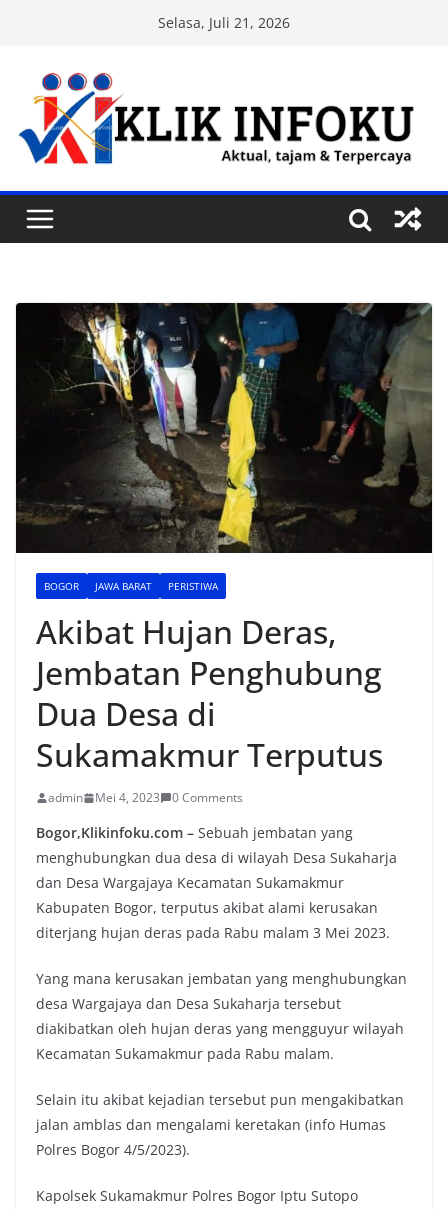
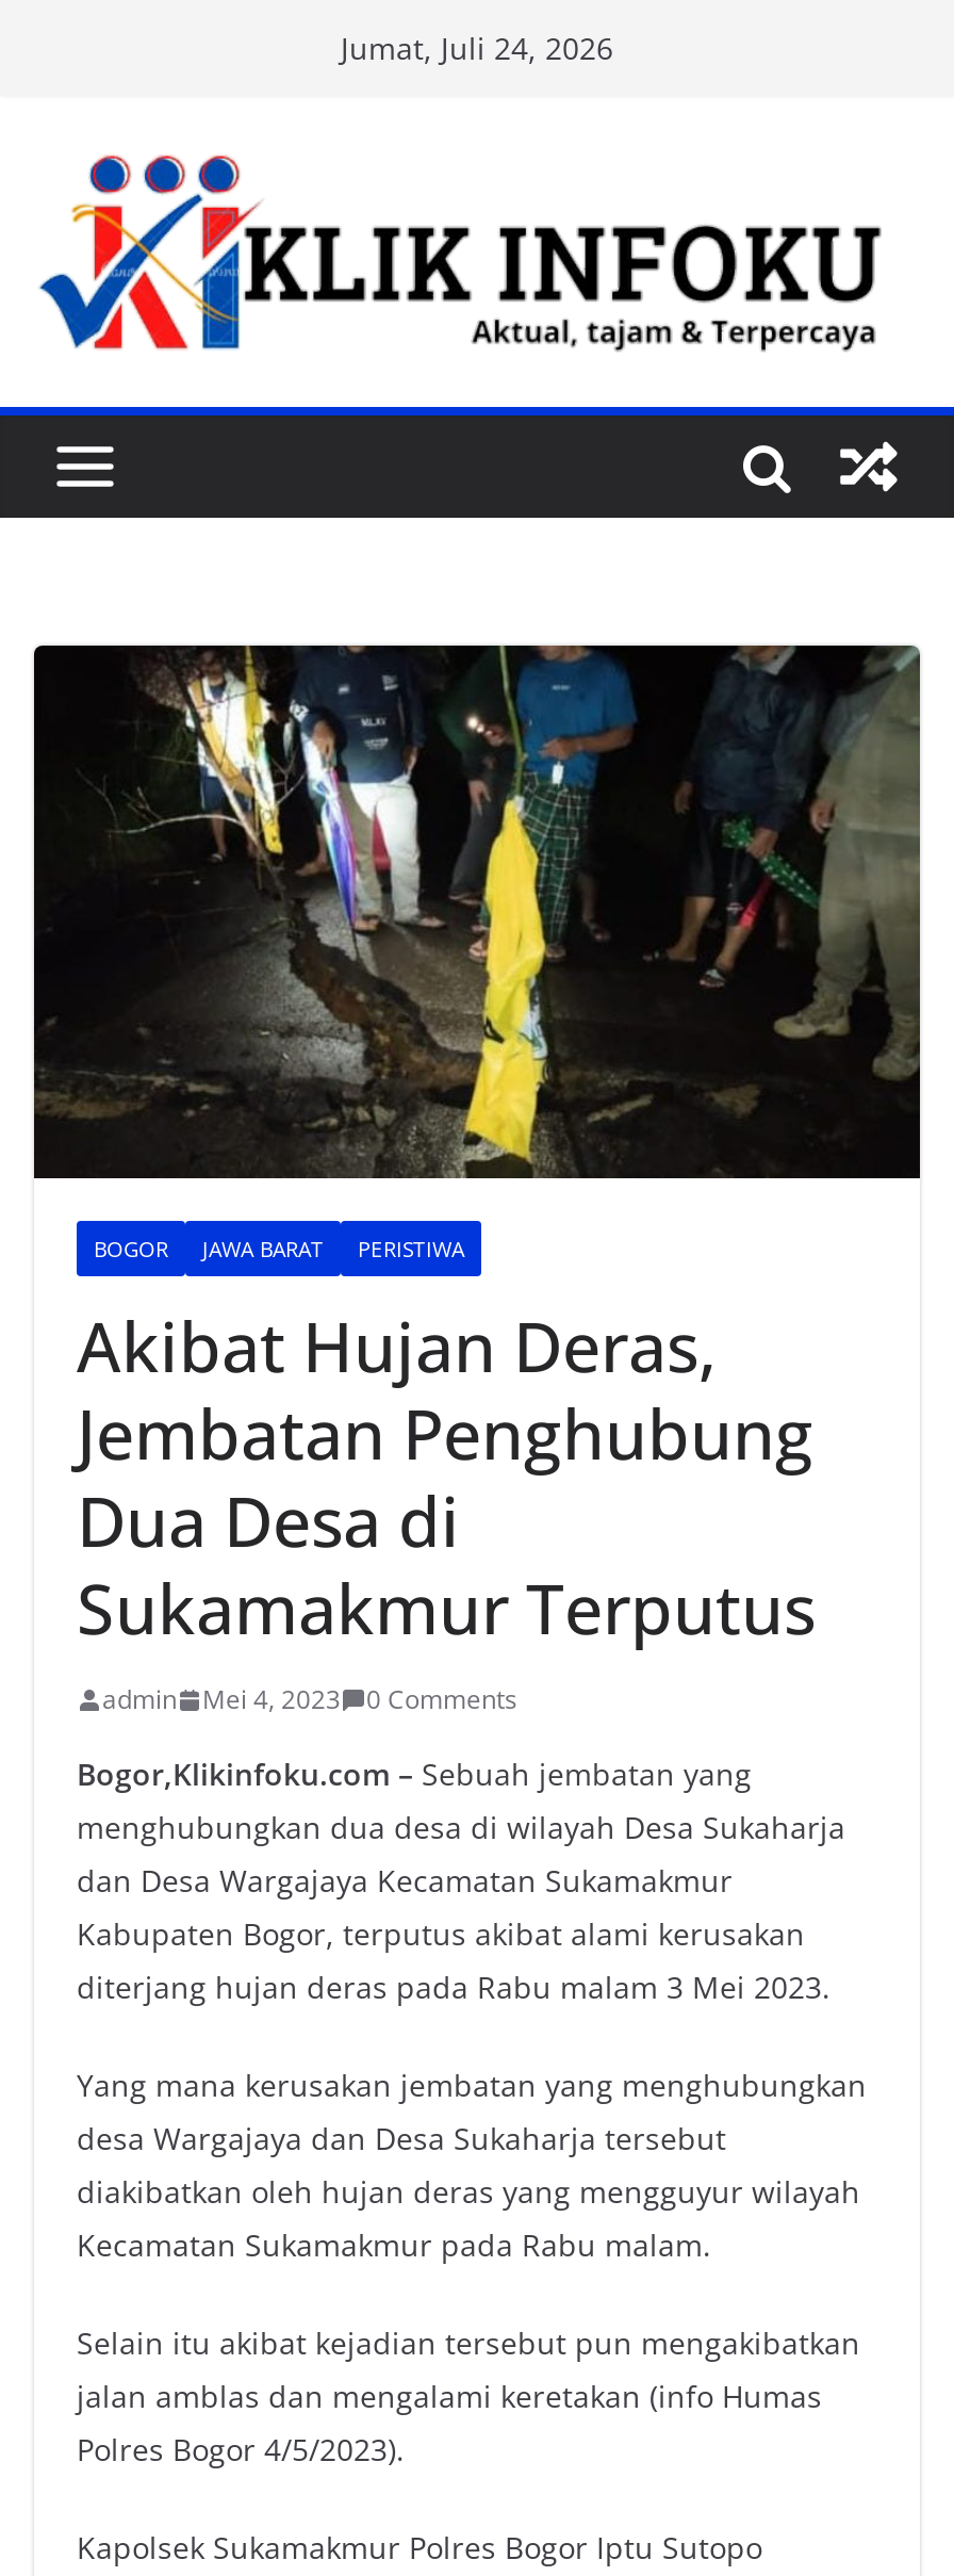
- Selasa, Juli 21, 2026
+ Jumat, Juli 24, 2026
